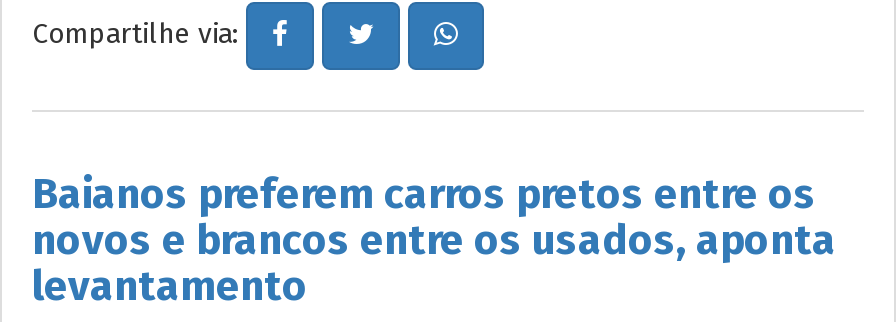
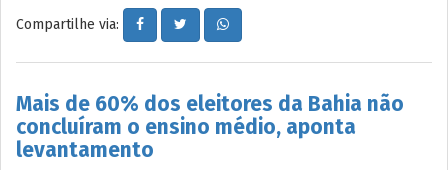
- Baianos preferem carros pretos entre os
- novos e brancos entre os usados, aponta
+ Mais de 60% dos eleitores da Bahia não
+ concluíram o ensino médio, aponta
